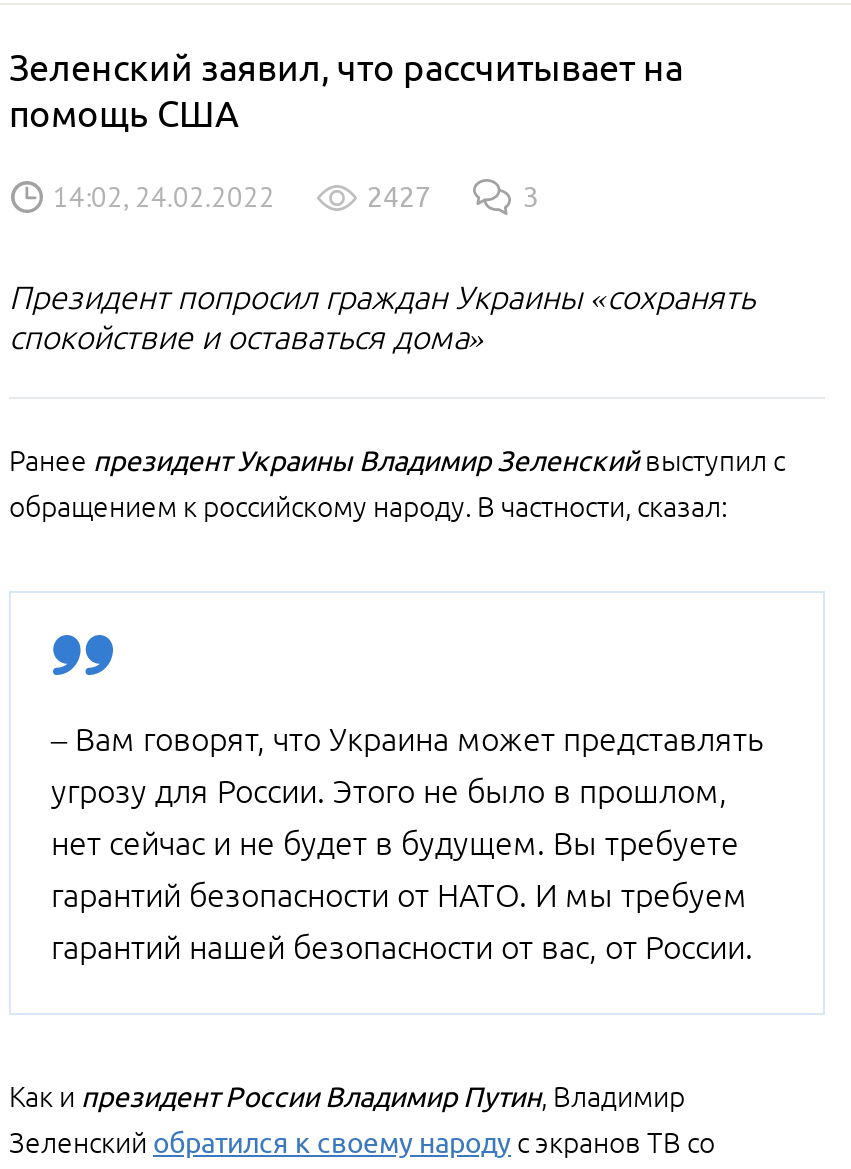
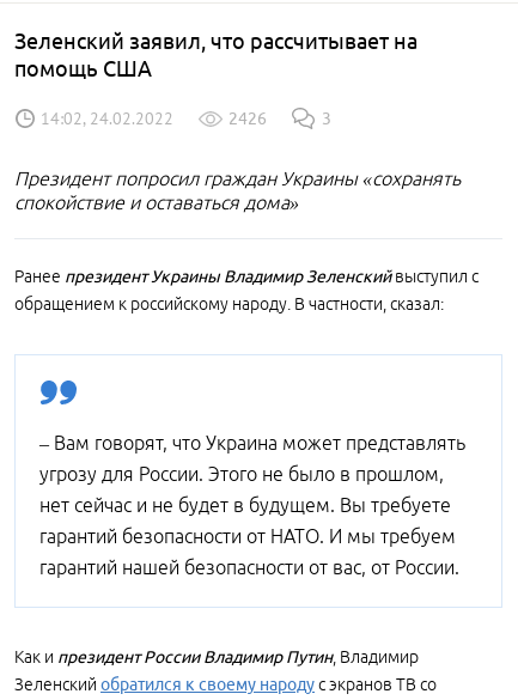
- 2427
+ 2426
